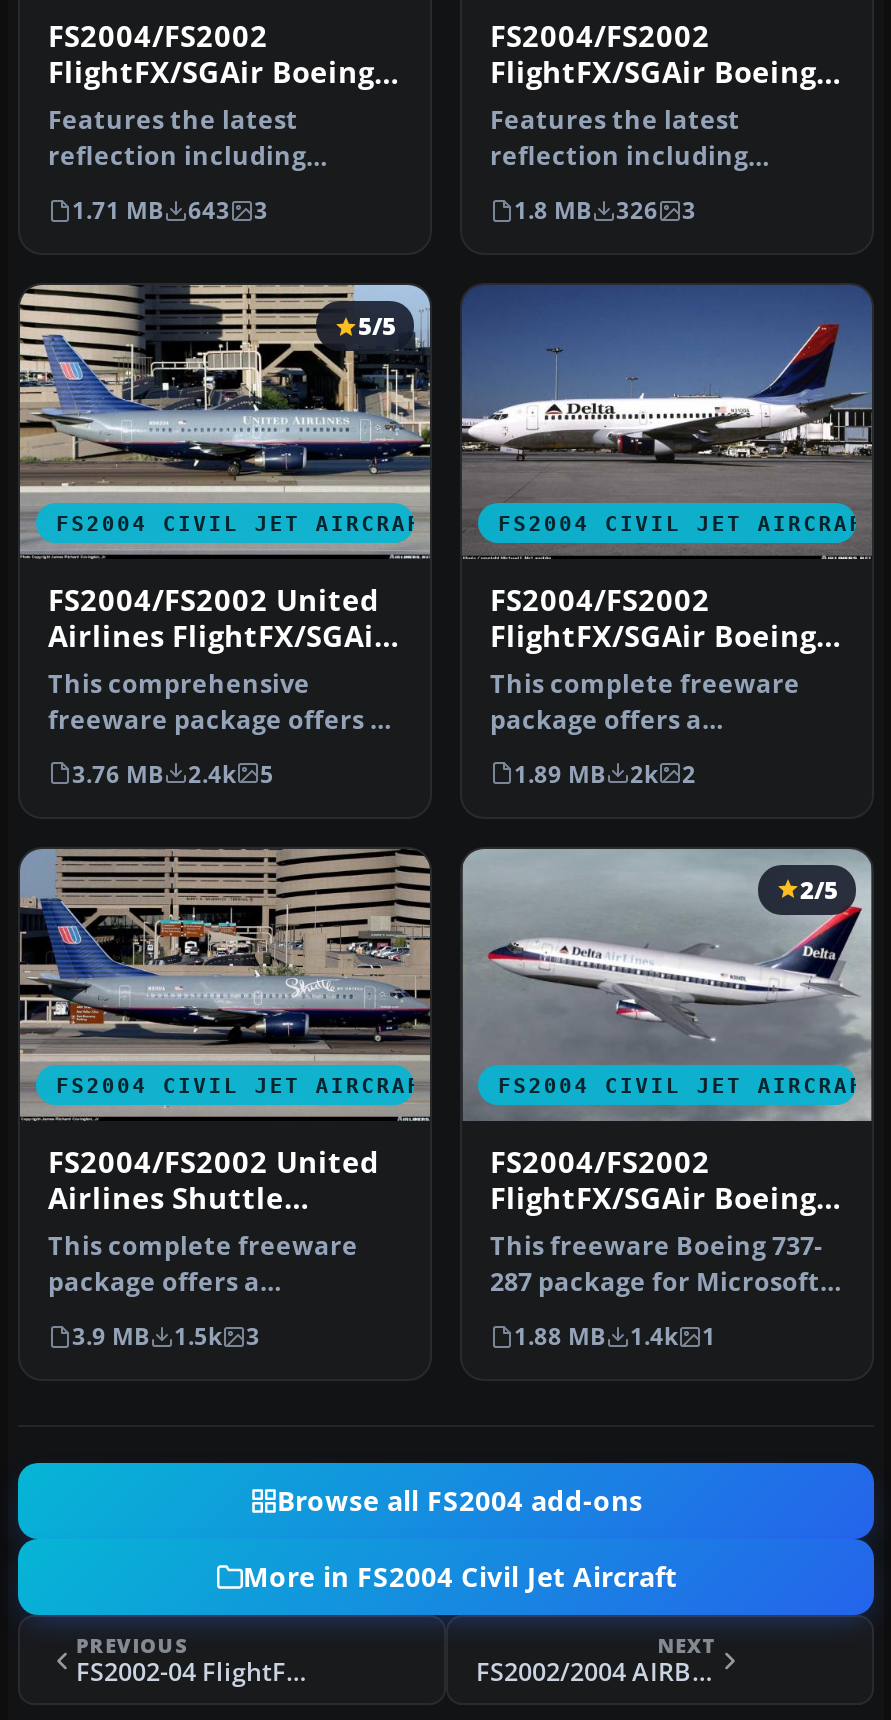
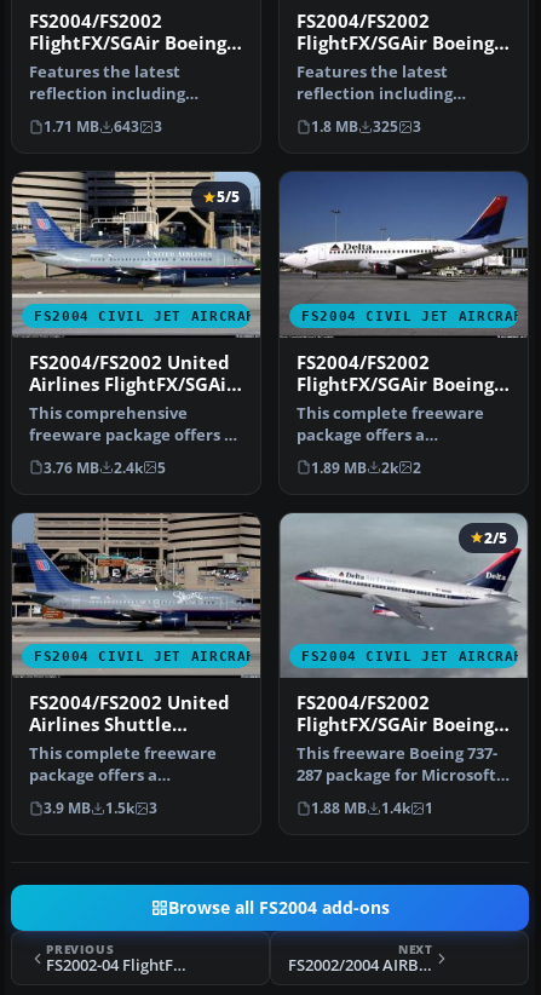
- 1.8 MB 326 3
+ 1.8 MB 325 3

- More in FS2004 Civil Jet Aircraft
